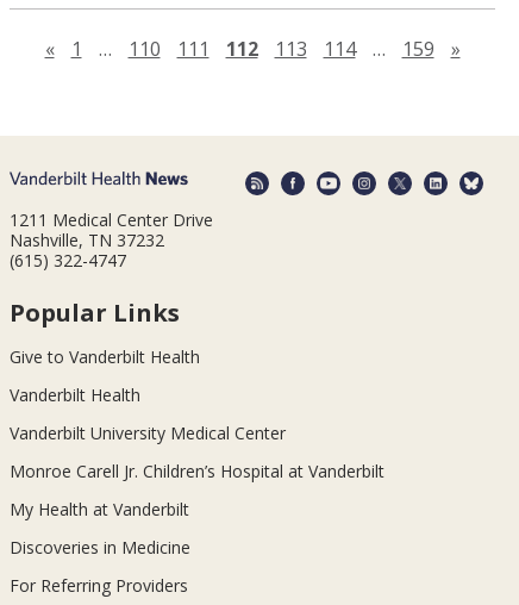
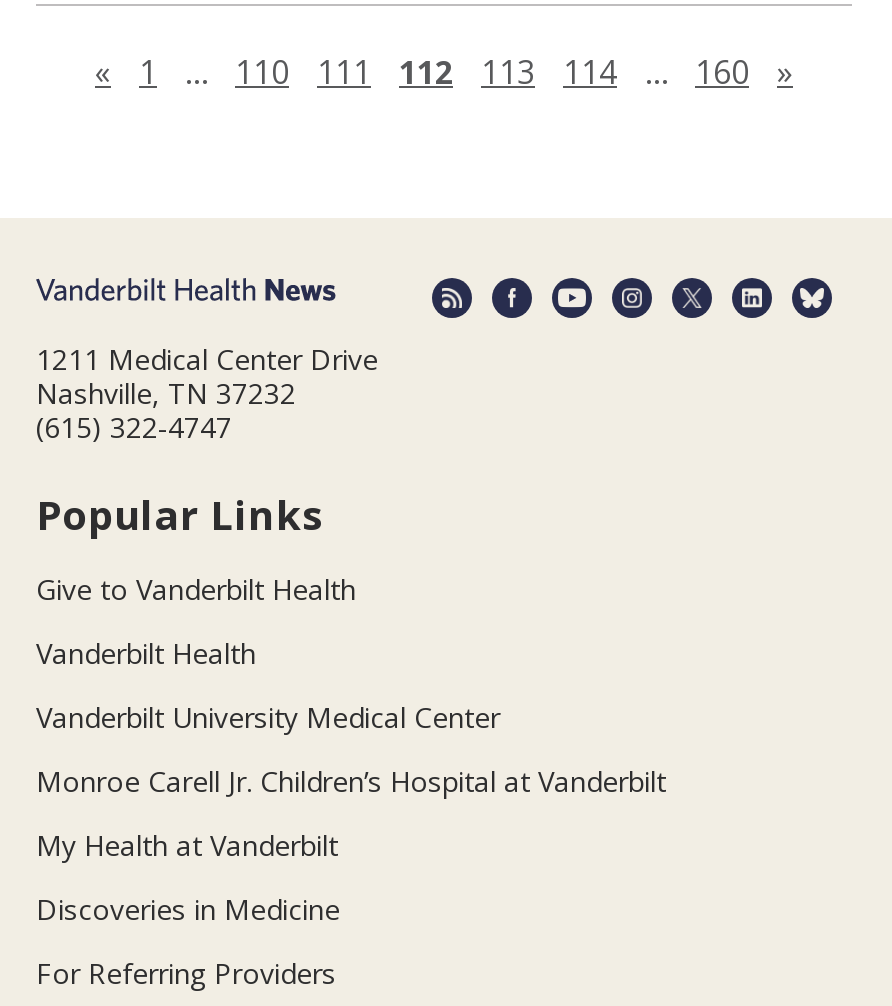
- 159
+ 160
